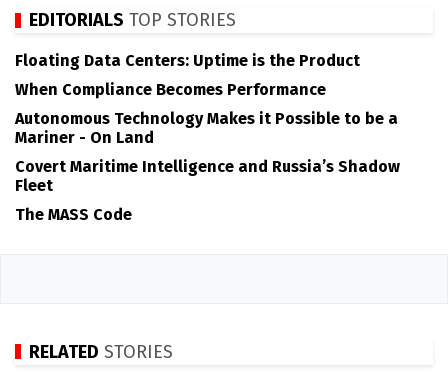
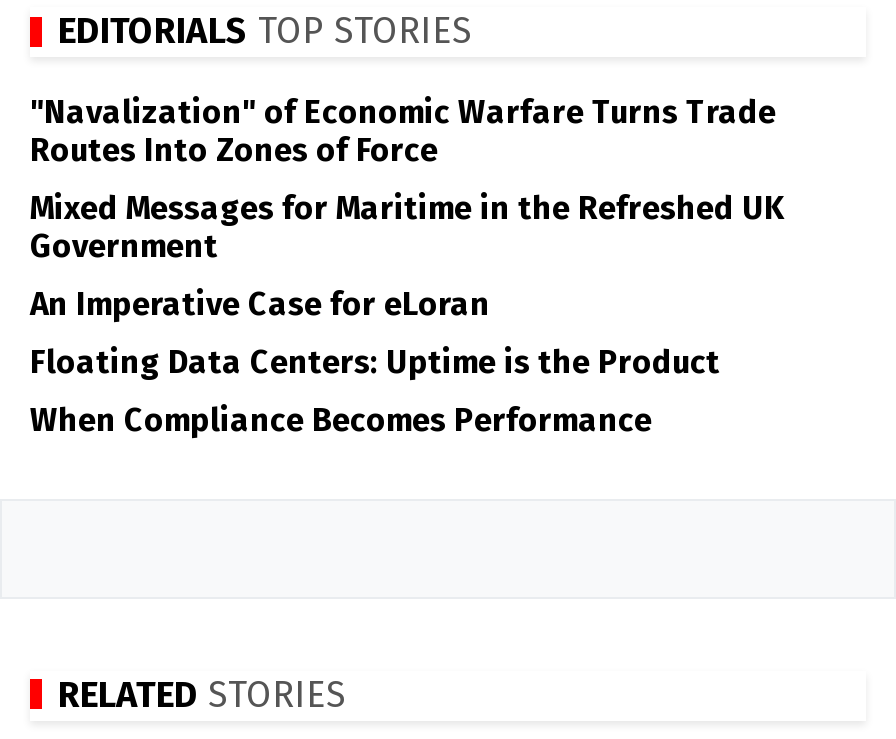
+ "Navalization" of Economic Warfare Turns Trade
+ Routes Into Zones of Force
+ Mixed Messages for Maritime in the Refreshed UK
+ Government
+ An Imperative Case for eLoran

moved down: Floating Data Centers: Uptime is the Product | When Compliance Becomes Performance

- Autonomous Technology Makes it Possible to be a
- Mariner - On Land
- Covert Maritime Intelligence and Russia’s Shadow
- Fleet
- The MASS Code
